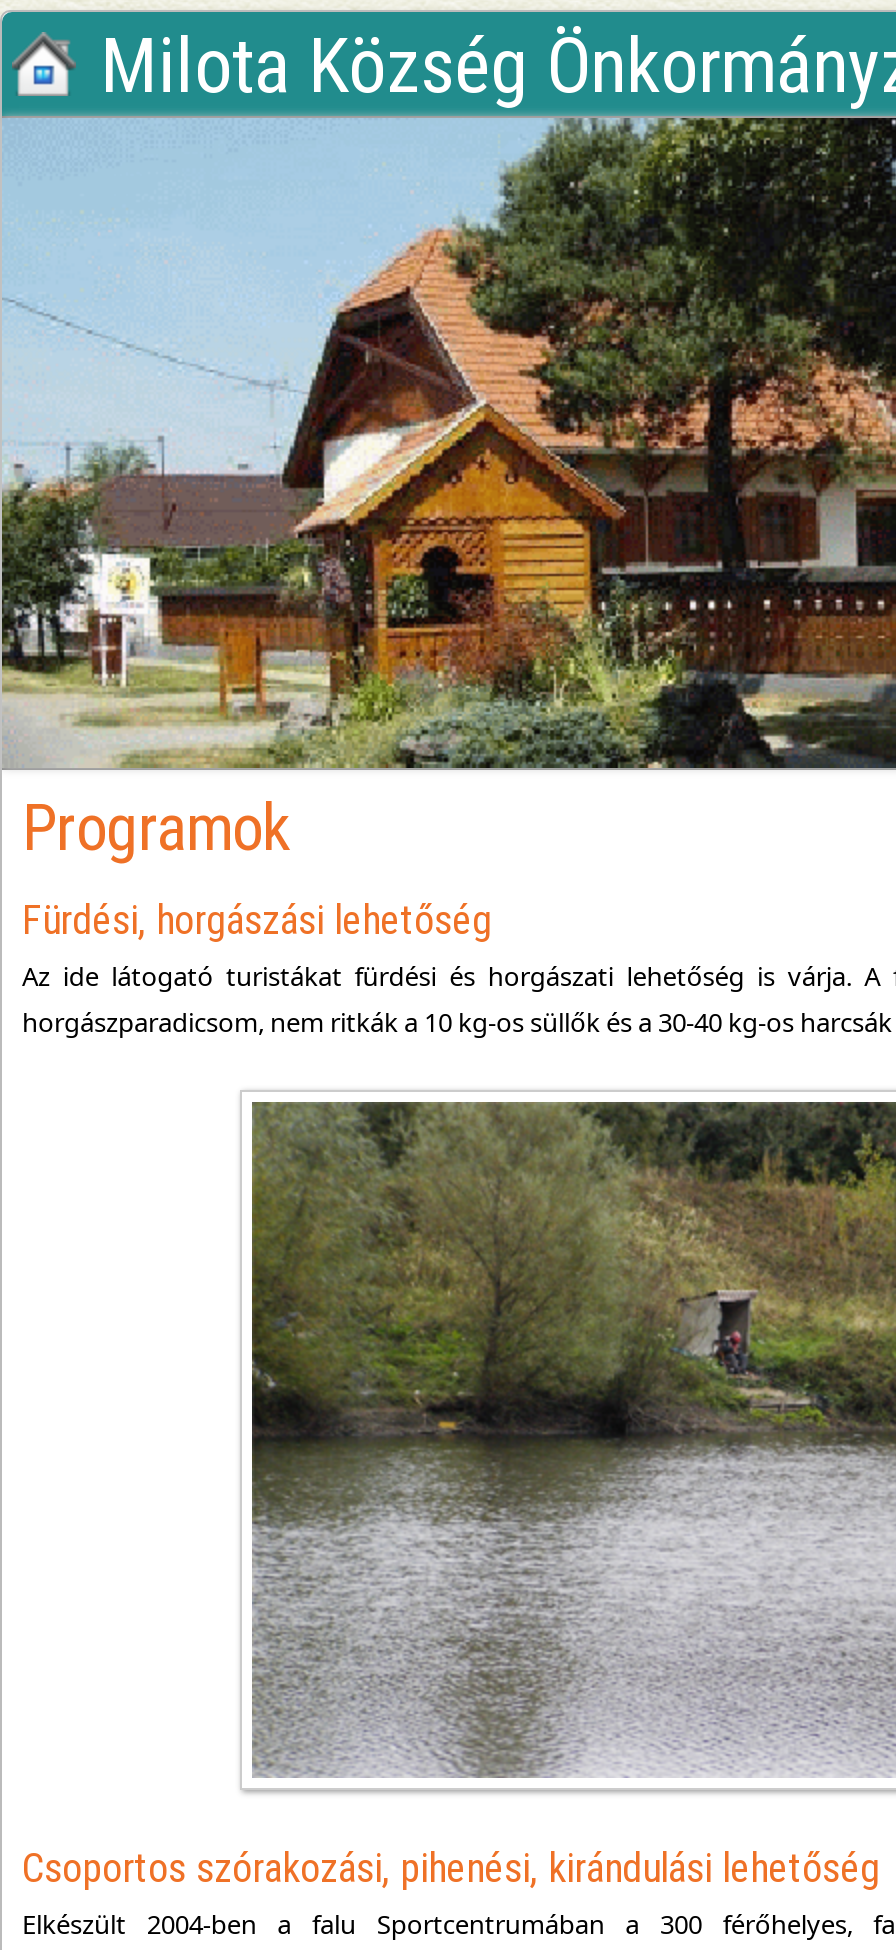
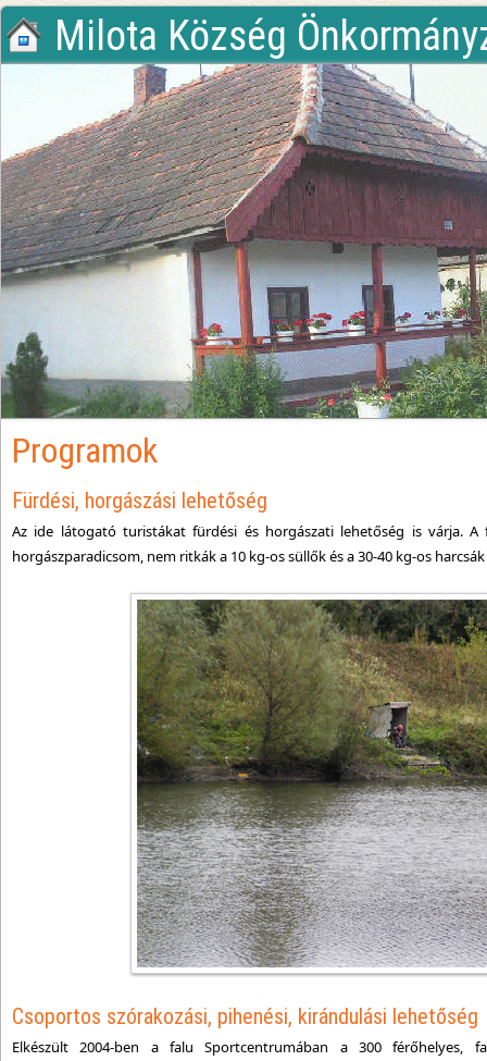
- [image]
+ [image]
